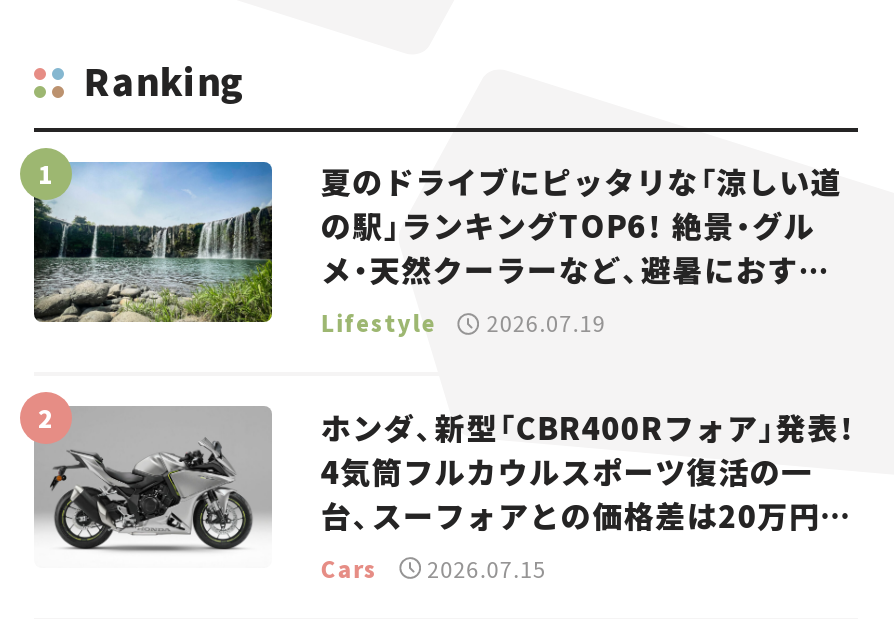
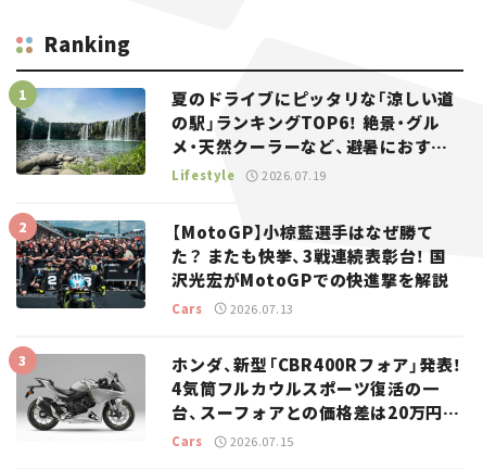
+ [image]
+ 【MotoGP】小椋藍選手はなぜ勝て
+ た？ またも快挙、3戦連続表彰台！ 国
+ 沢光宏がMotoGPでの快進撃を解説
+ Cars
+ 2026.07.13
